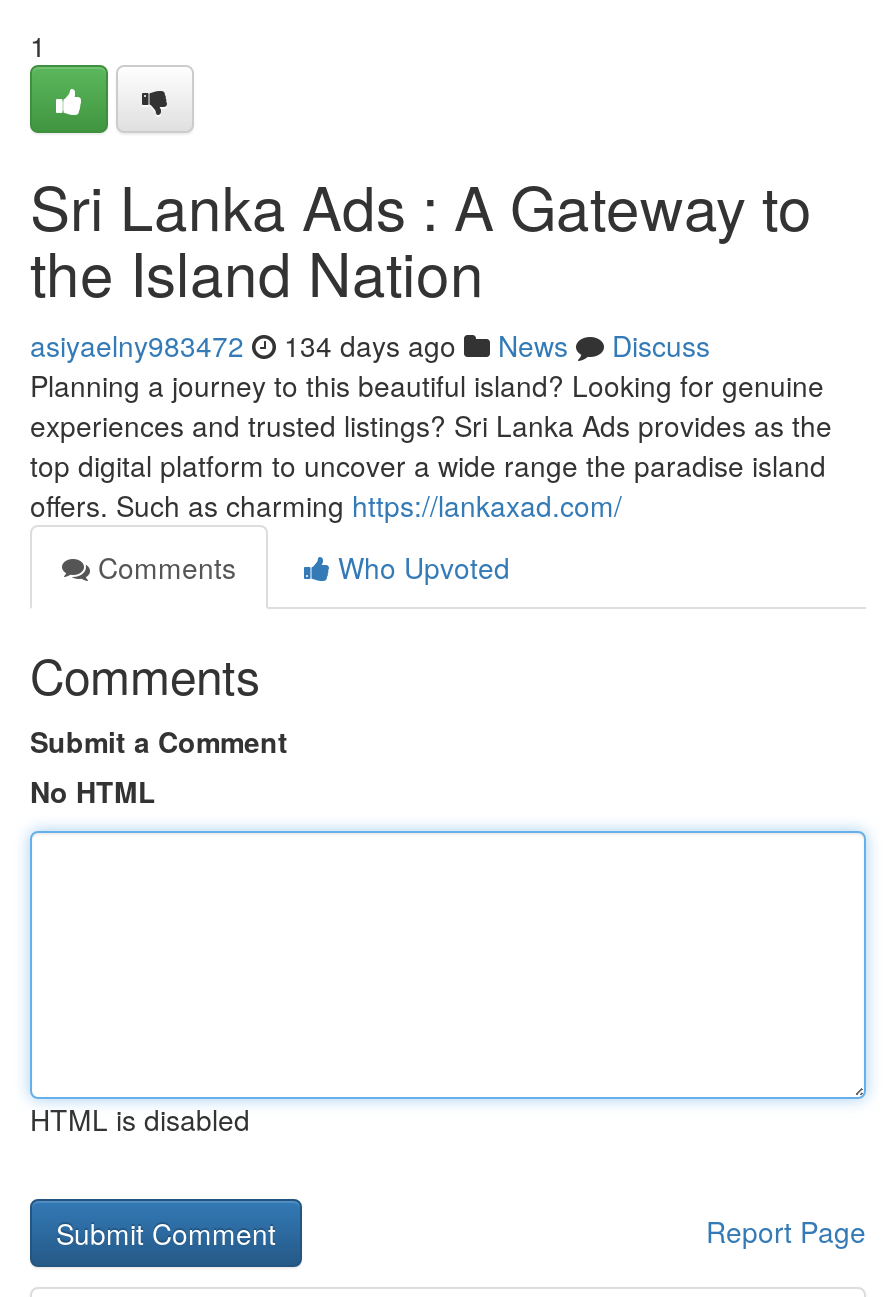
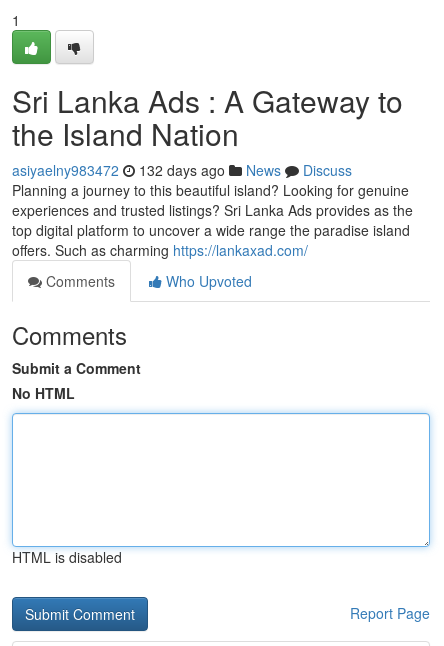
- asiyaelny983472 134 days ago News Discuss
+ asiyaelny983472 132 days ago News Discuss
